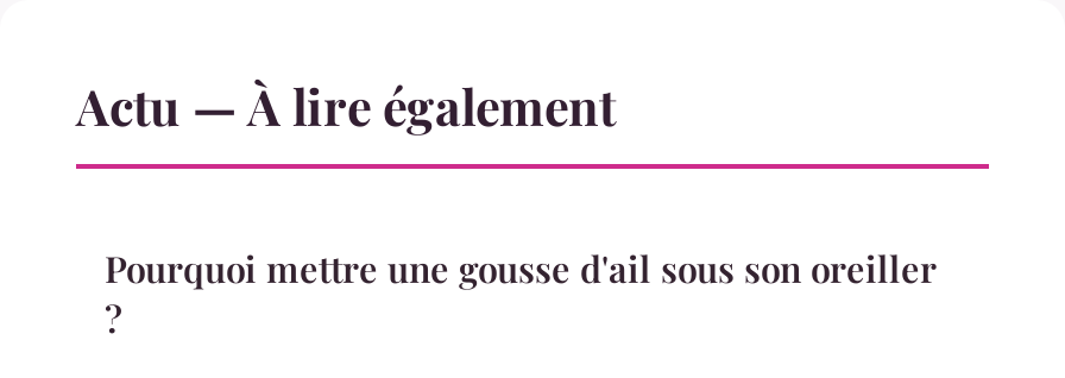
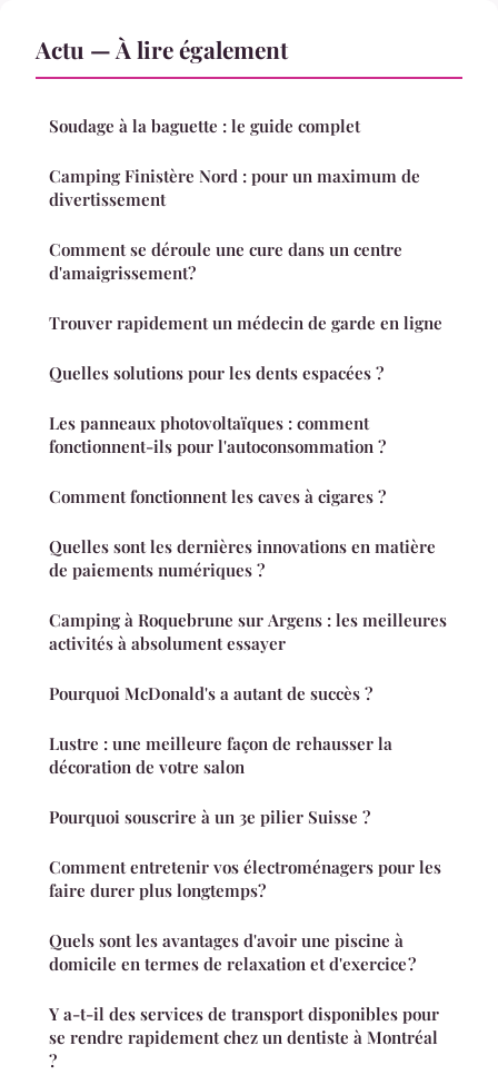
- Pourquoi mettre une gousse d'ail sous son oreiller
+ Soudage à la baguette : le guide complet
+ Camping Finistère Nord : pour un maximum de
+ divertissement
+ Comment se déroule une cure dans un centre
+ d'amaigrissement?
+ Trouver rapidement un médecin de garde en ligne
+ Quelles solutions pour les dents espacées ?
+ Les panneaux photovoltaïques : comment
+ fonctionnent-ils pour l'autoconsommation ?
+ Comment fonctionnent les caves à cigares ?
+ Quelles sont les dernières innovations en matière
+ de paiements numériques ?
+ Camping à Roquebrune sur Argens : les meilleures
+ activités à absolument essayer
+ Pourquoi McDonald's a autant de succès ?
+ Lustre : une meilleure façon de rehausser la
+ décoration de votre salon
+ Pourquoi souscrire à un 3e pilier Suisse ?
+ Comment entretenir vos électroménagers pour les
+ faire durer plus longtemps?
+ Quels sont les avantages d'avoir une piscine à
+ domicile en termes de relaxation et d'exercice ?
+ Y a-t-il des services de transport disponibles pour
+ se rendre rapidement chez un dentiste à Montréal
